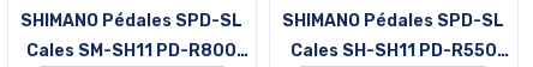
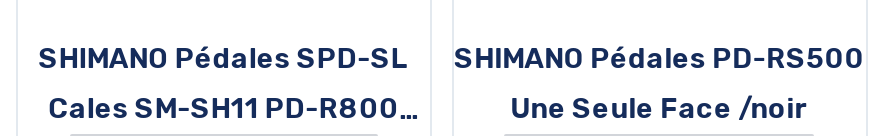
- SHIMANO Pédales SPD-SL
+ SHIMANO Pédales PD-RS500

- Cales SH-SH11 PD-R550
+ Une Seule Face /noir
